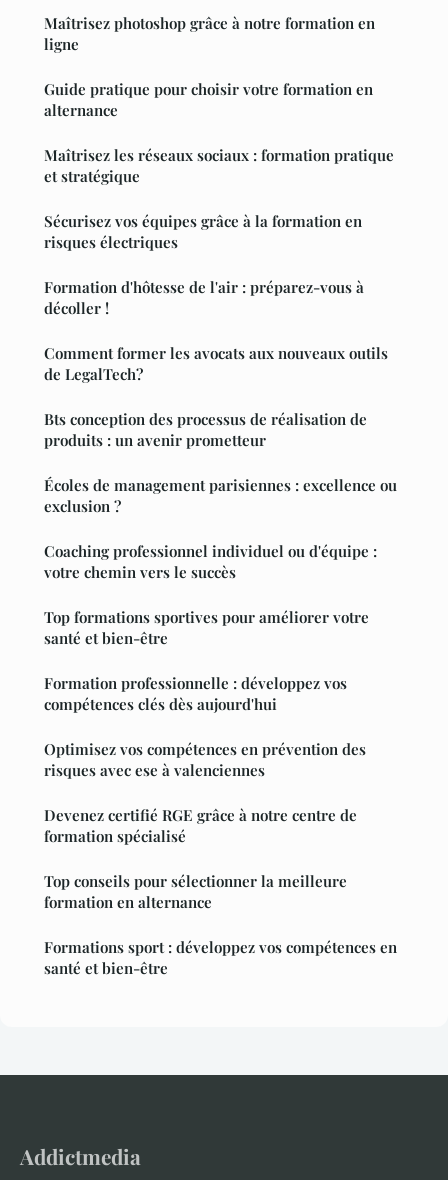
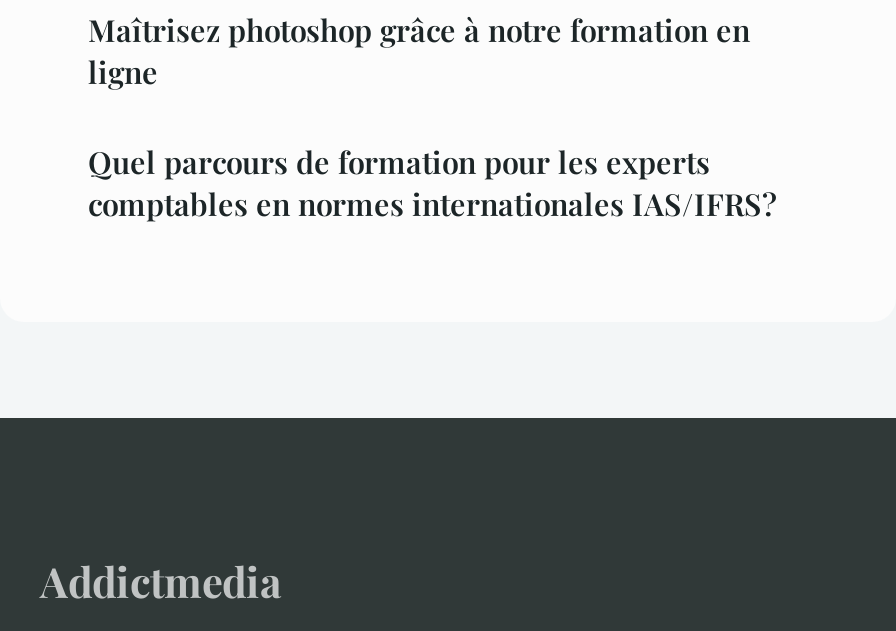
- Guide pratique pour choisir votre formation en
- alternance
- Maîtrisez les réseaux sociaux : formation pratique
- et stratégique
- Sécurisez vos équipes grâce à la formation en
- risques électriques
- Formation d'hôtesse de l'air : préparez-vous à
- décoller !
- Comment former les avocats aux nouveaux outils
- de LegalTech?
- Bts conception des processus de réalisation de
- produits : un avenir prometteur
- Écoles de management parisiennes : excellence ou
- exclusion ?
- Coaching professionnel individuel ou d'équipe :
- votre chemin vers le succès
- Top formations sportives pour améliorer votre
- santé et bien-être
- Formation professionnelle : développez vos
- compétences clés dès aujourd'hui
- Optimisez vos compétences en prévention des
- risques avec ese à valenciennes
- Devenez certifié RGE grâce à notre centre de
- formation spécialisé
- Top conseils pour sélectionner la meilleure
- formation en alternance
- Formations sport : développez vos compétences en
- santé et bien-être
+ Quel parcours de formation pour les experts
+ comptables en normes internationales IAS/IFRS?
